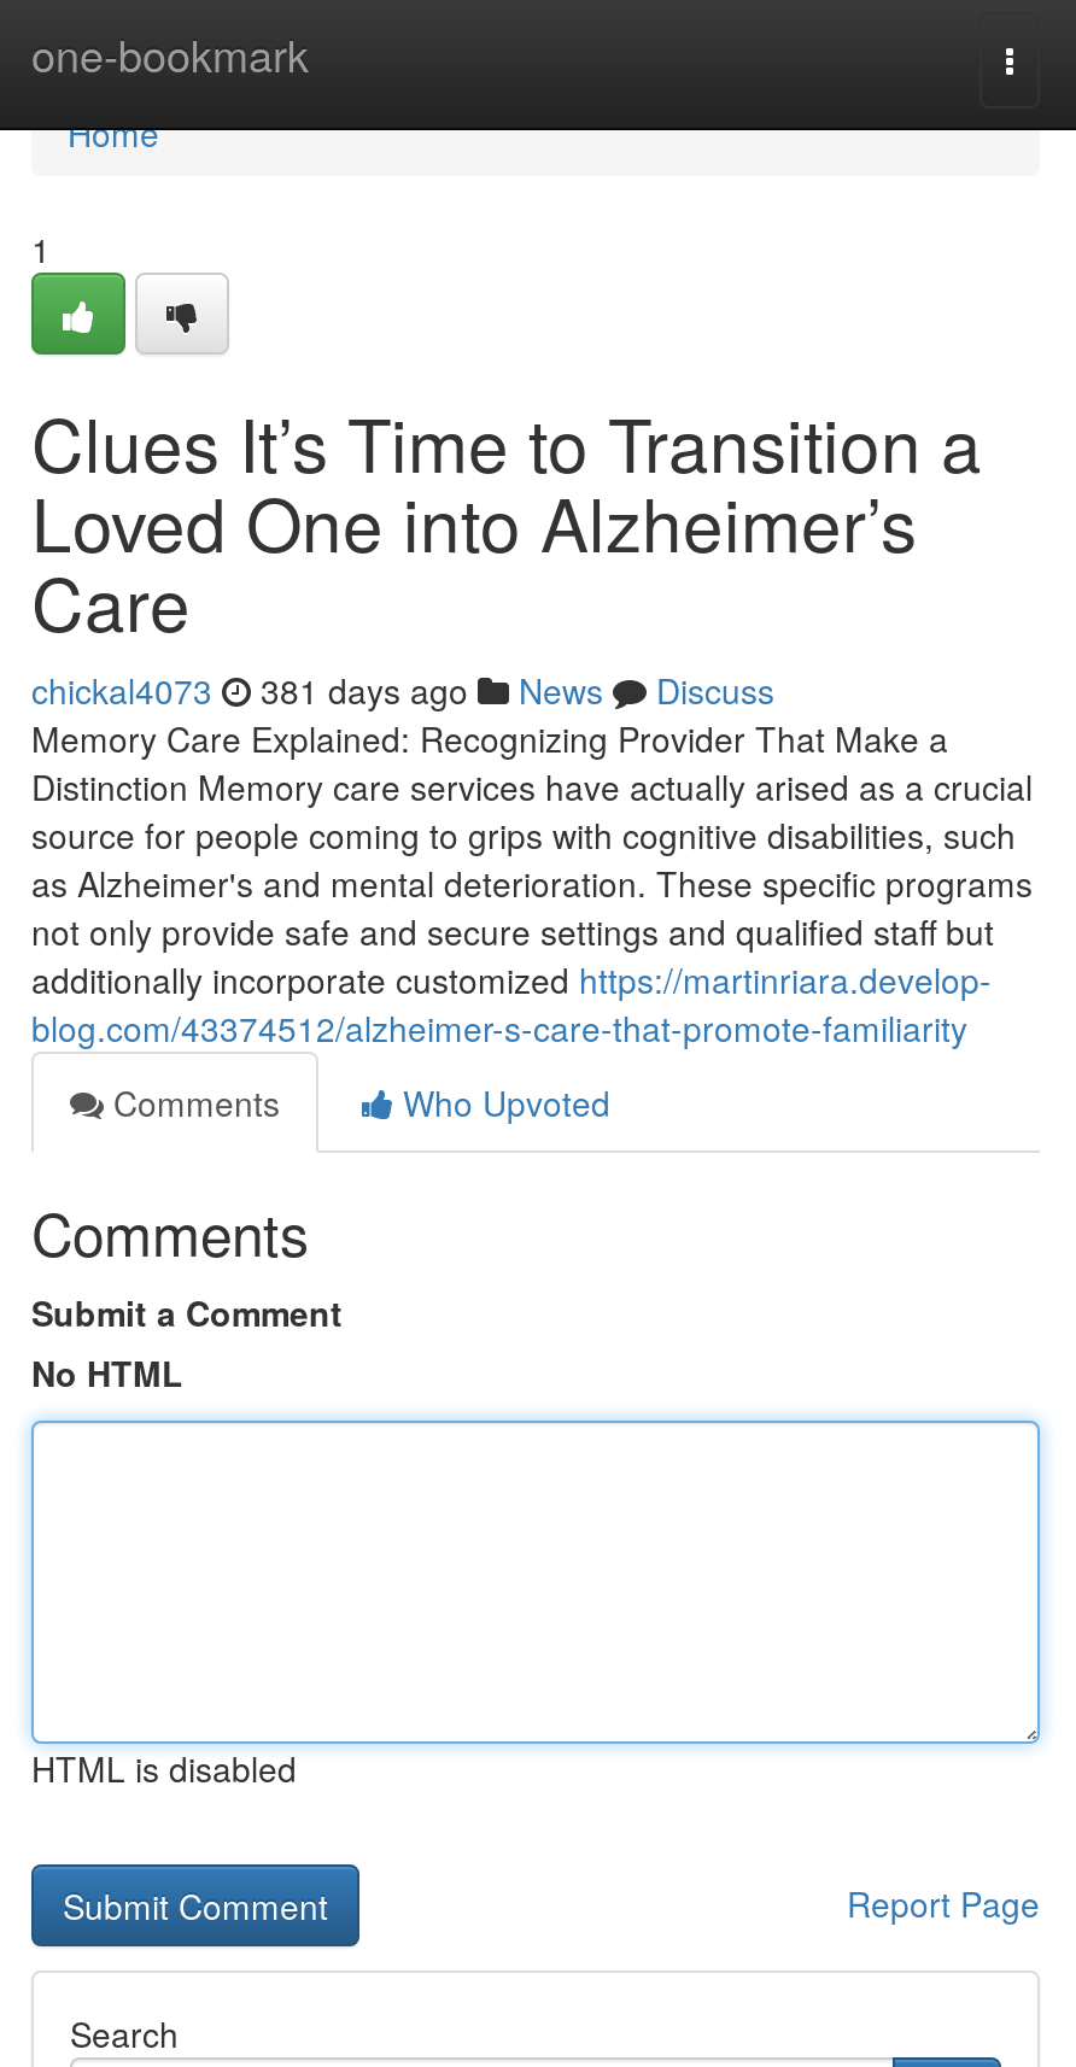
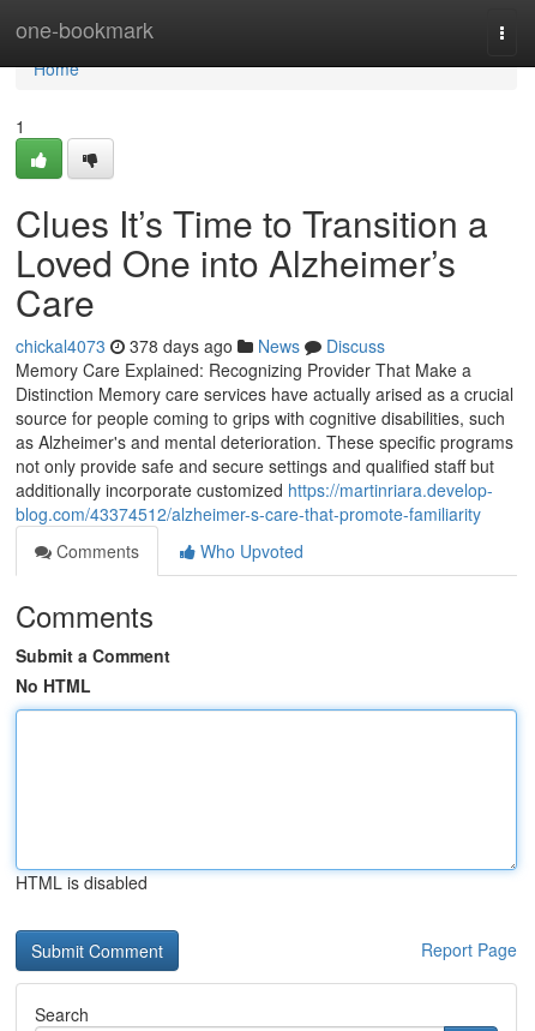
- chickal4073 381 days ago News Discuss
+ chickal4073 378 days ago News Discuss
